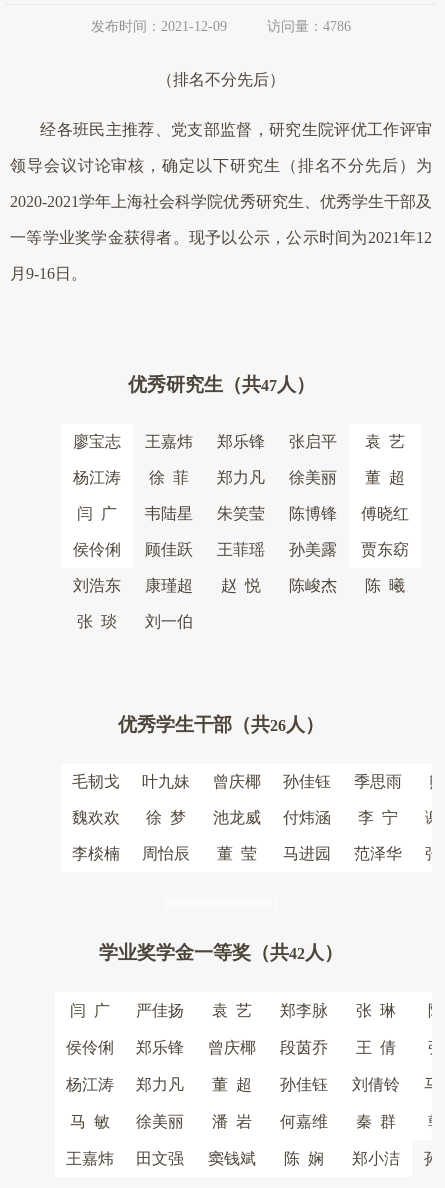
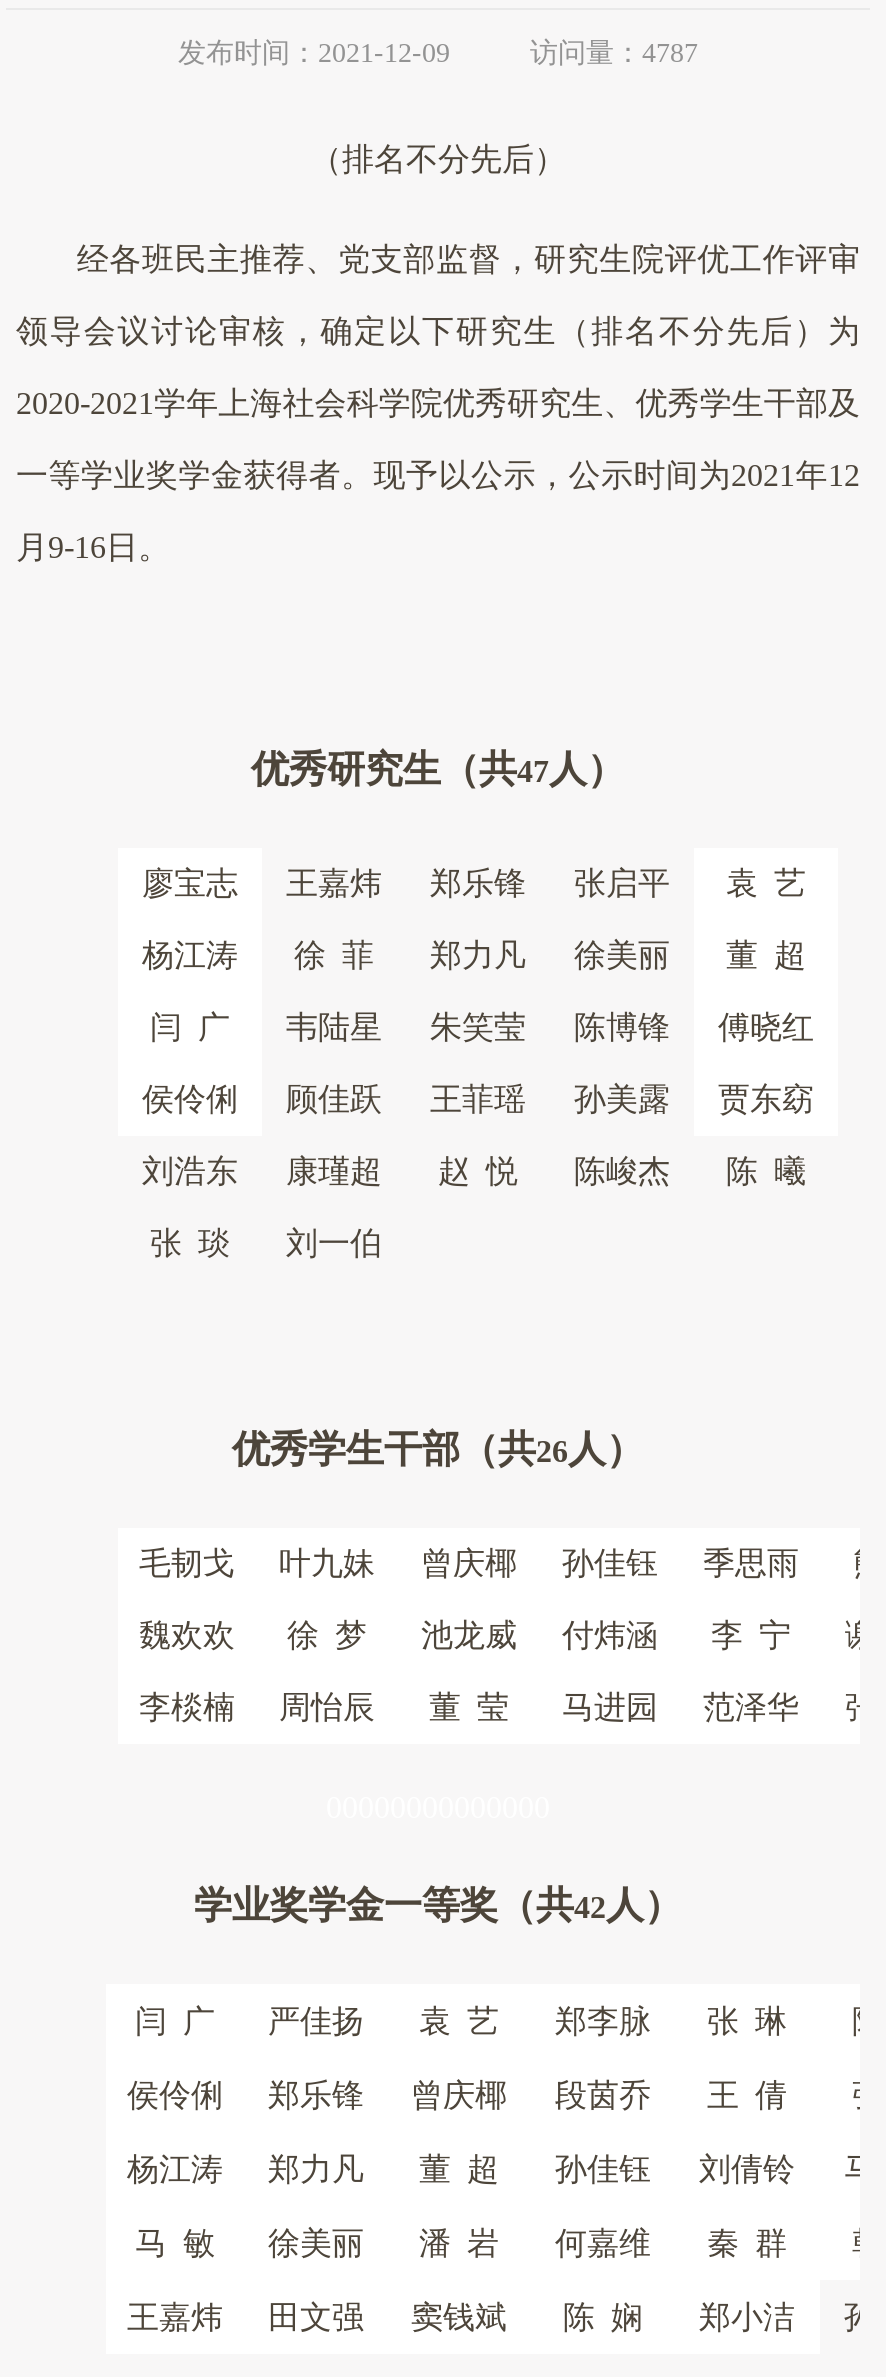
- 访问量：4786
+ 访问量：4787
